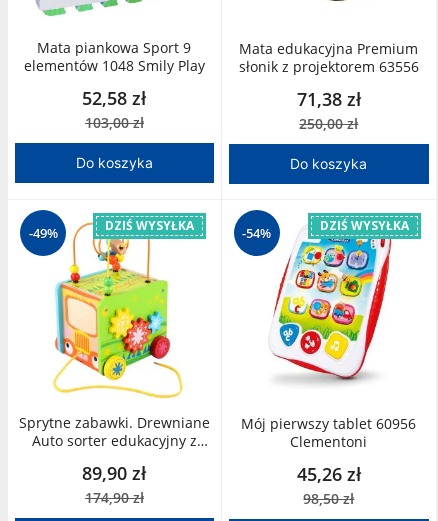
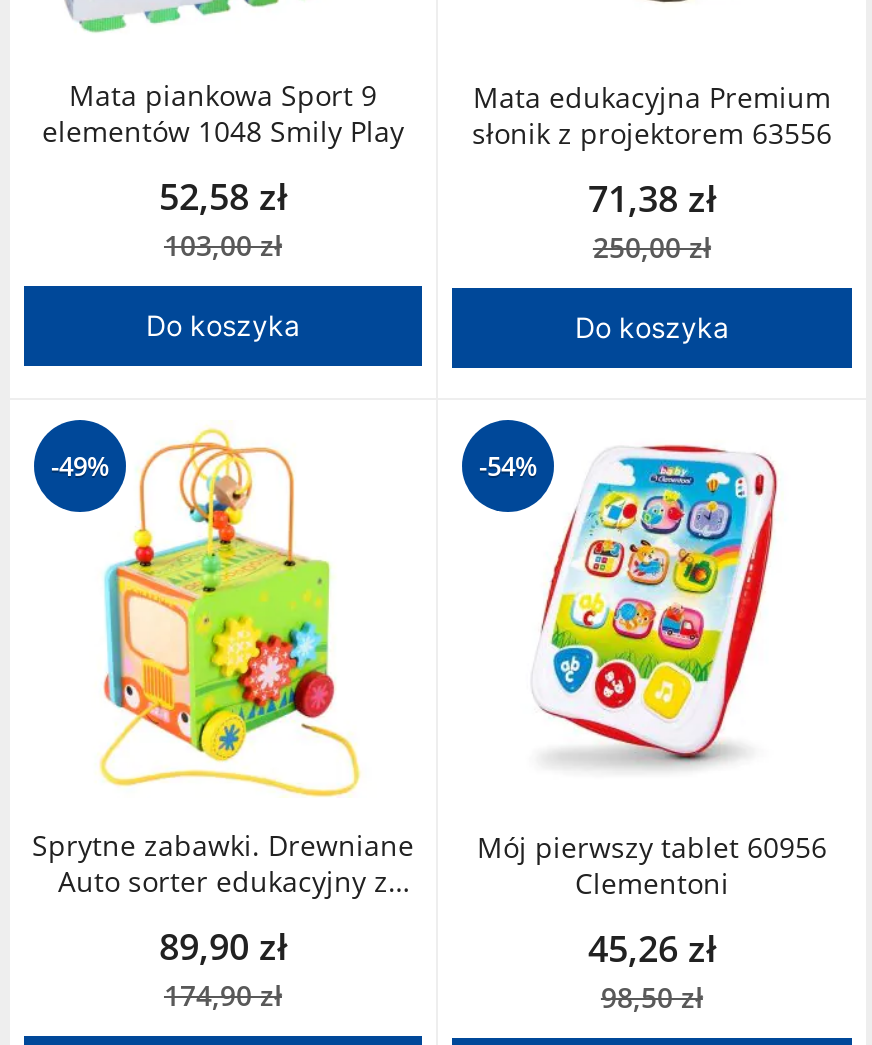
- DZIŚ WYSYŁKA

- DZIŚ WYSYŁKA
